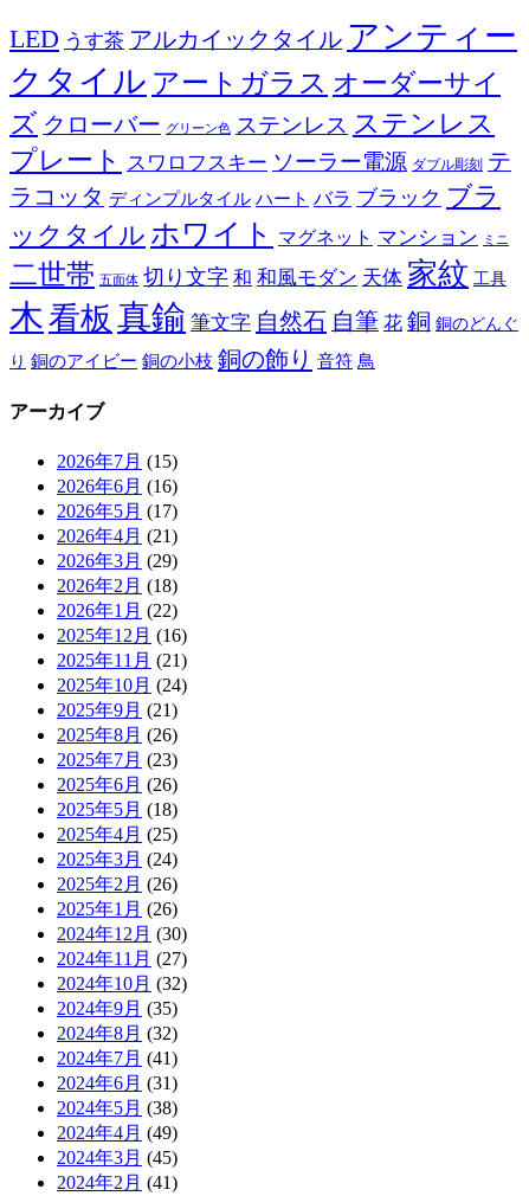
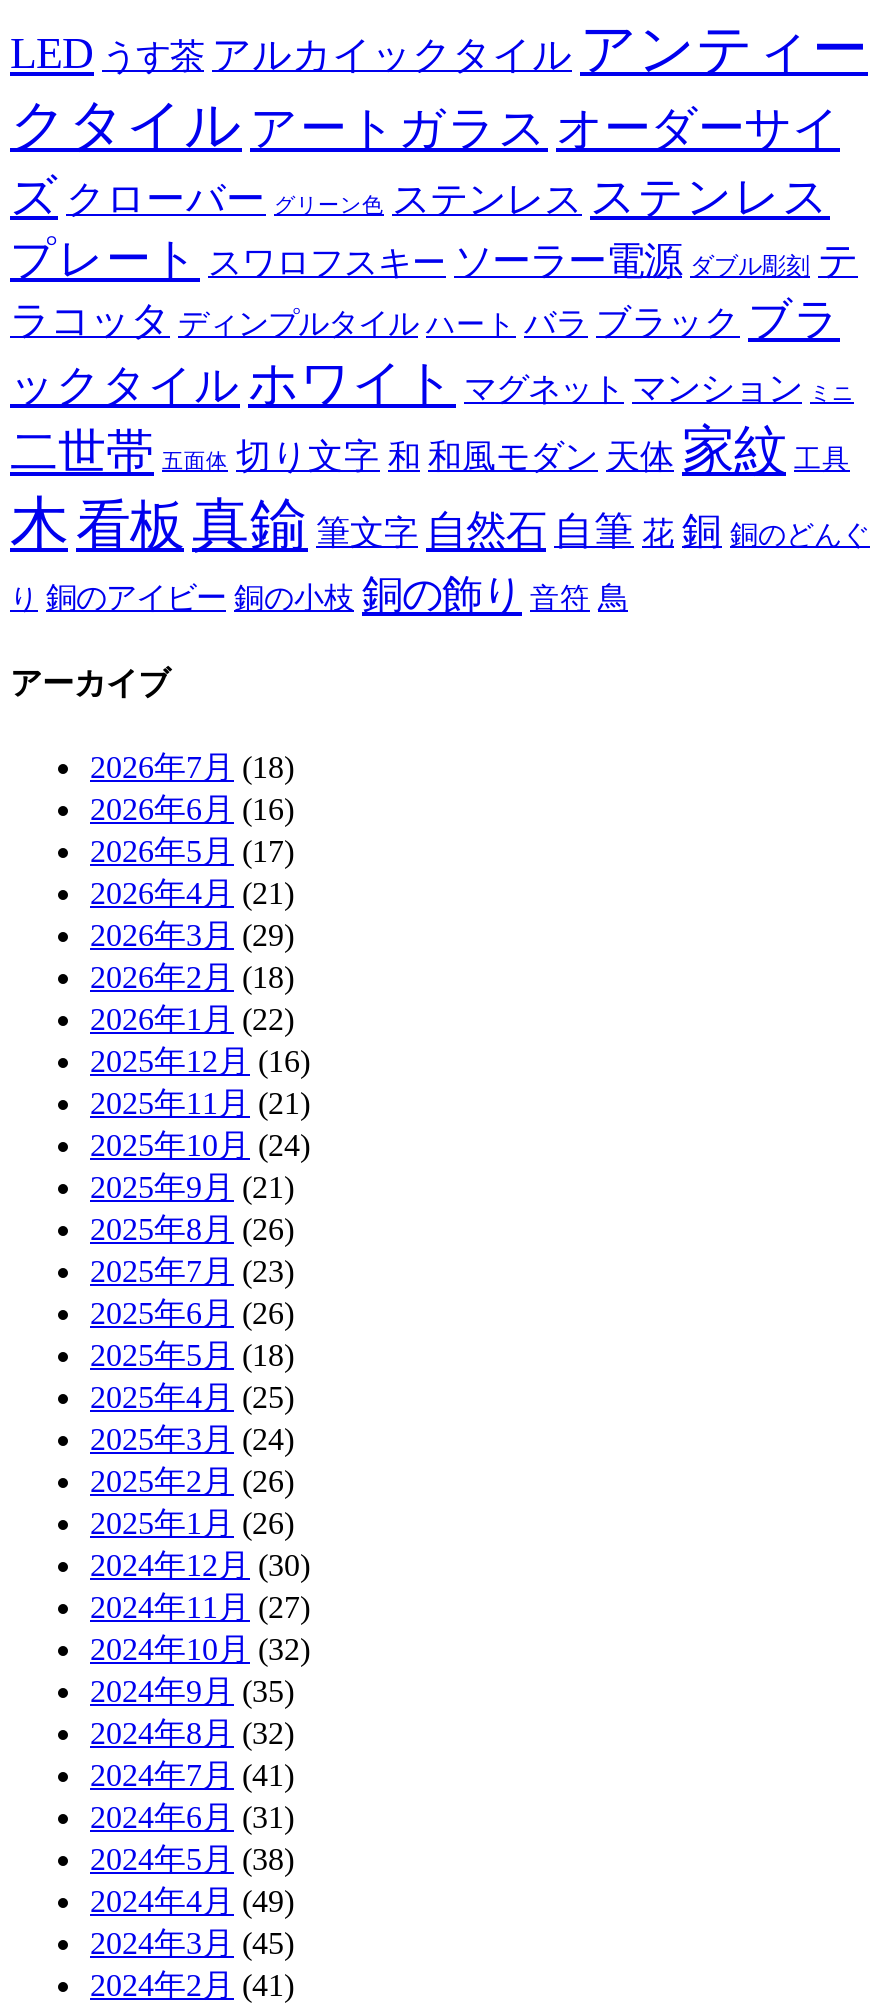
- 2026年7月(15)
+ 2026年7月(18)
